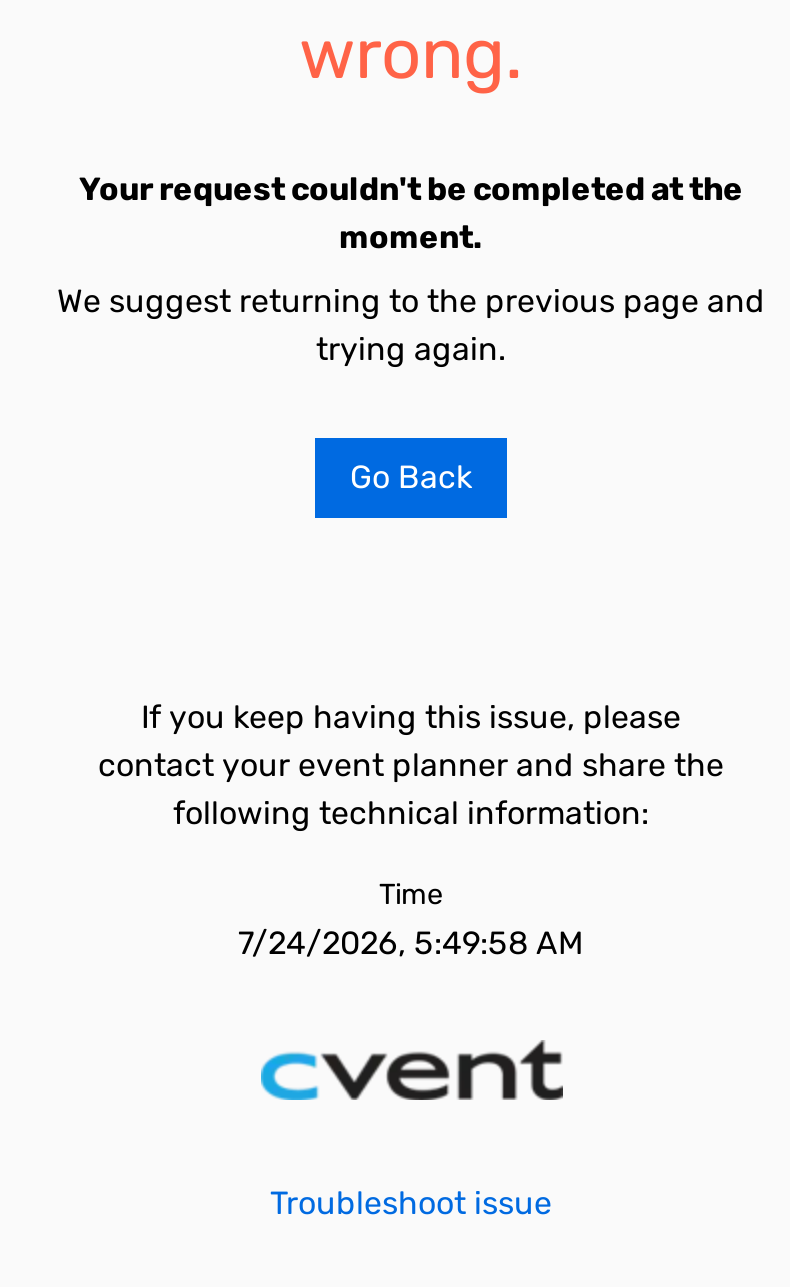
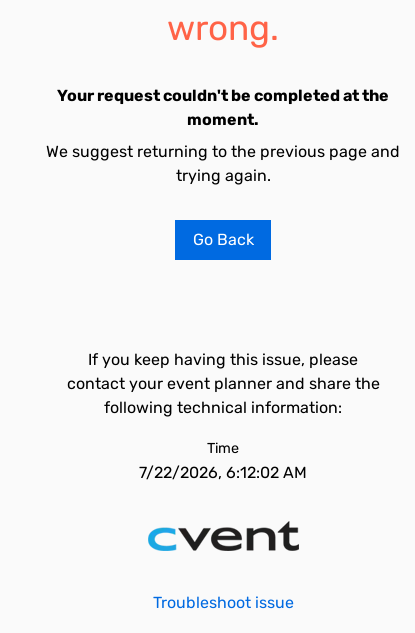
- 7/24/2026, 5:49:58 AM
+ 7/22/2026, 6:12:02 AM
